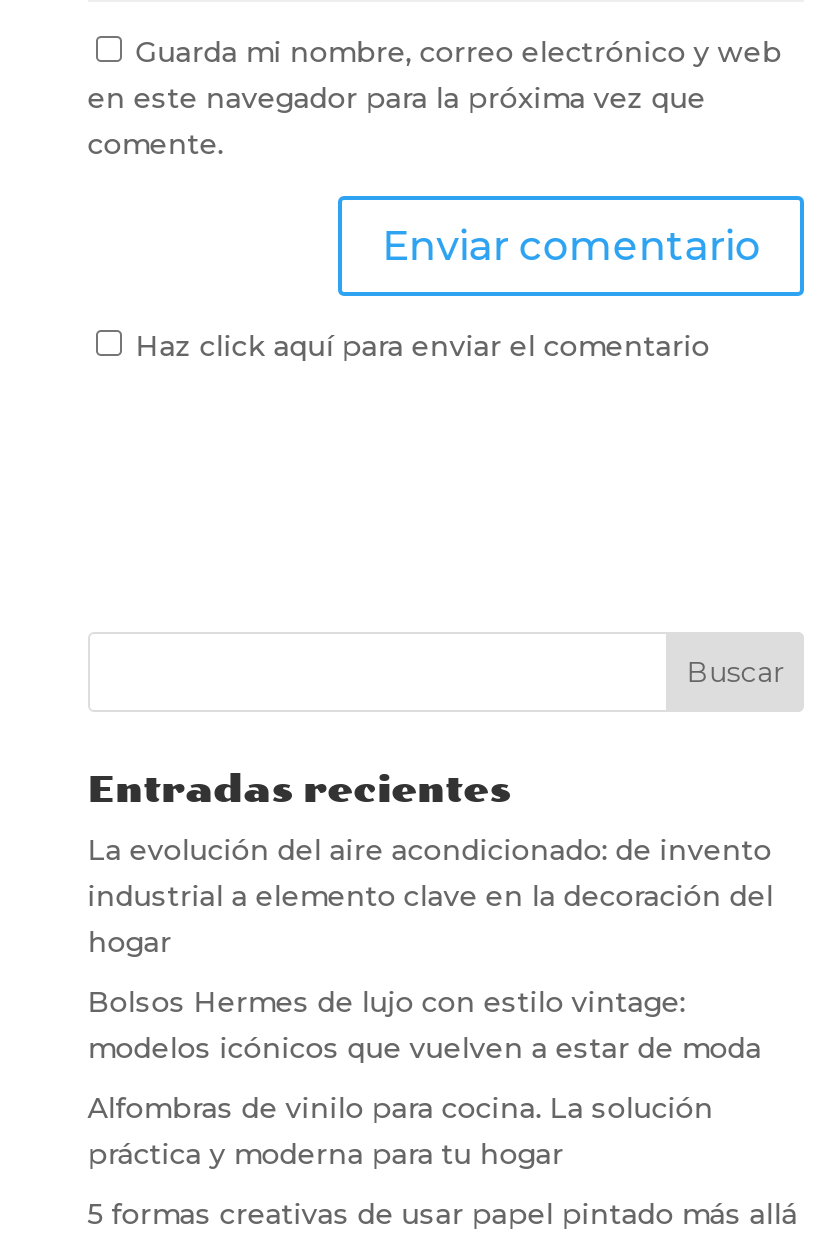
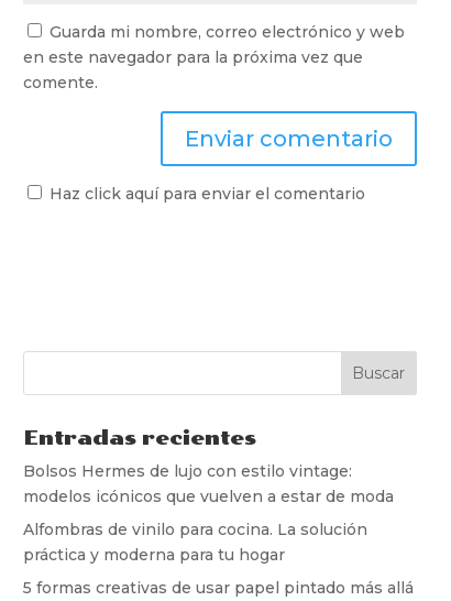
- La evolución del aire acondicionado: de invento
- industrial a elemento clave en la decoración del
- hogar
